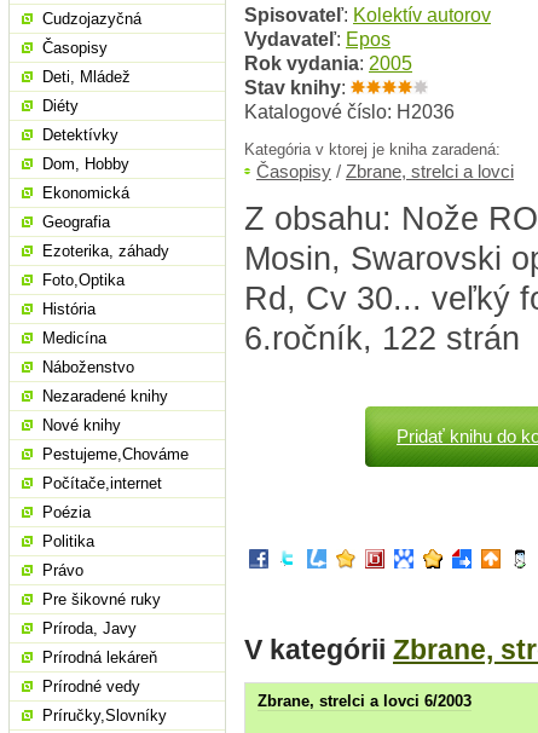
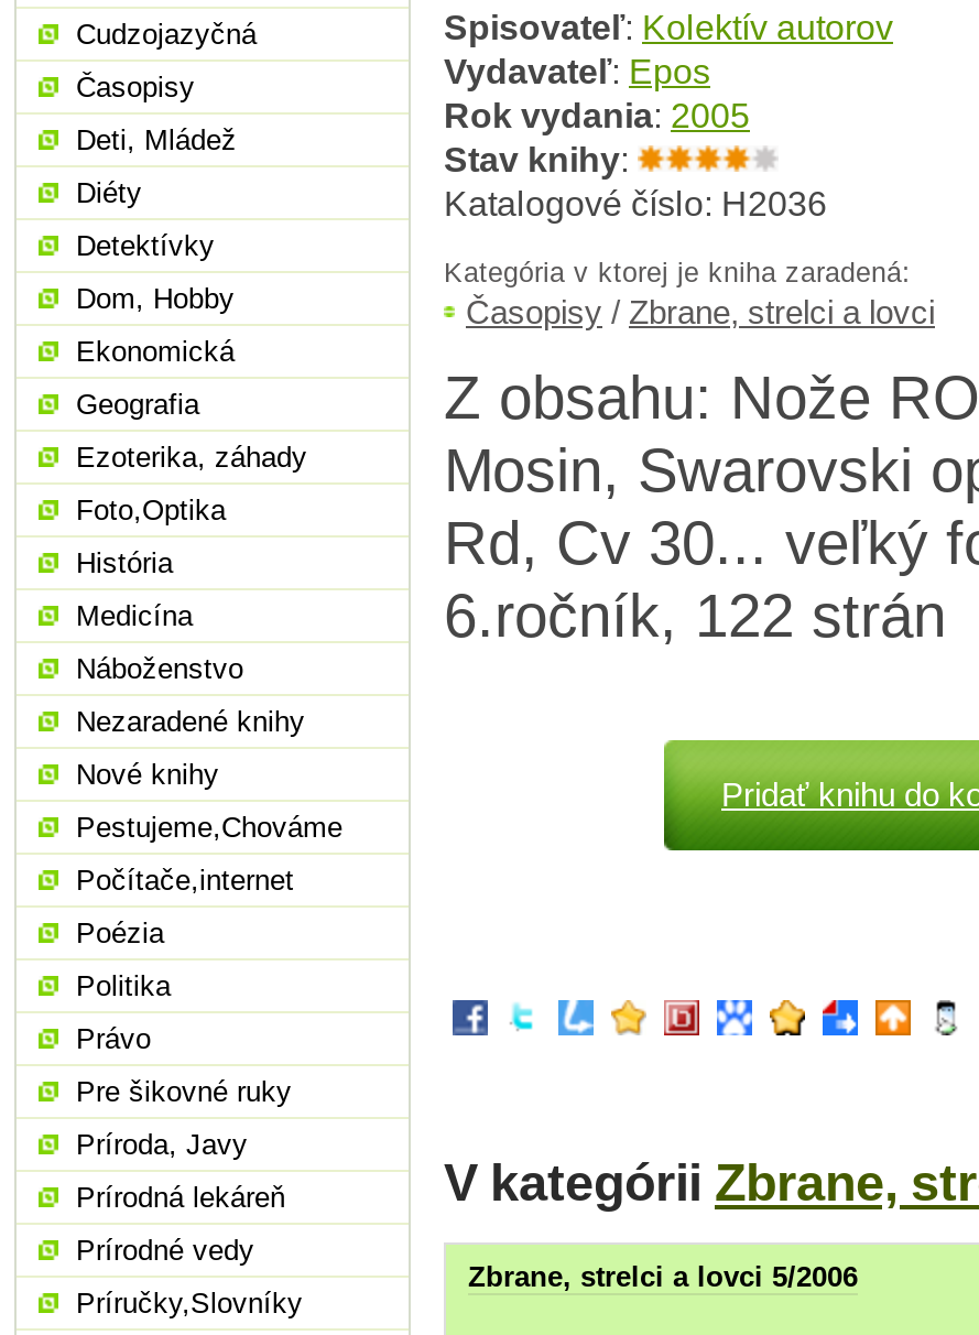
- Zbrane, strelci a lovci 6/2003
+ Zbrane, strelci a lovci 5/2006
